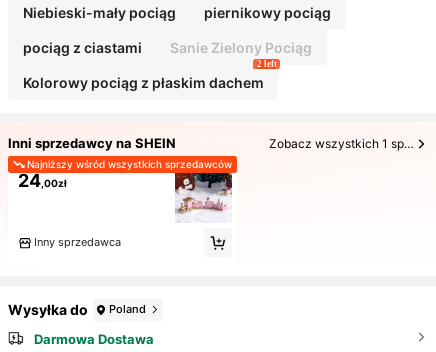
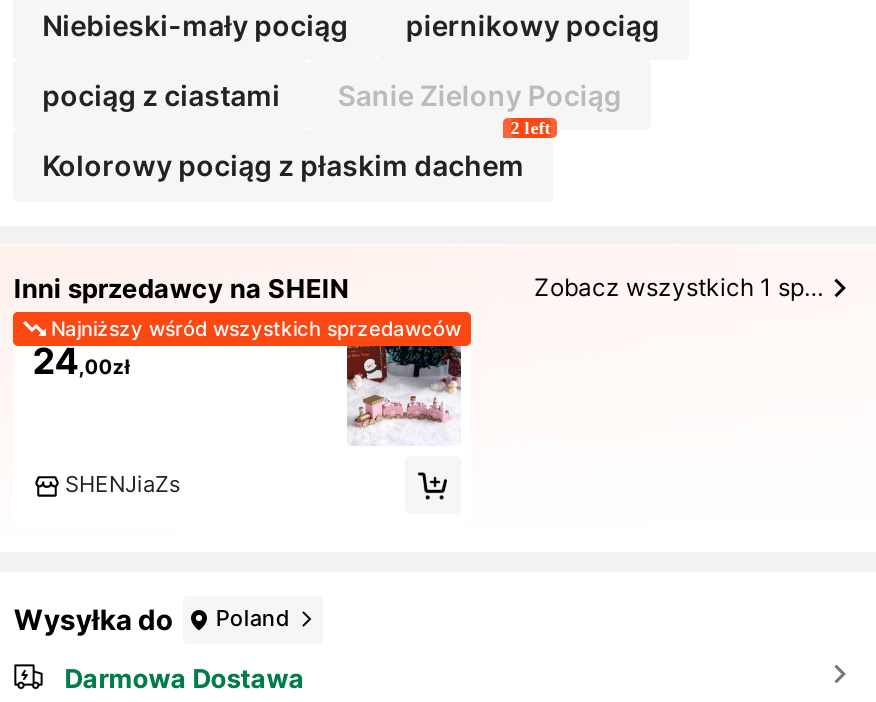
- Inny sprzedawca
+ SHENJiaZs
